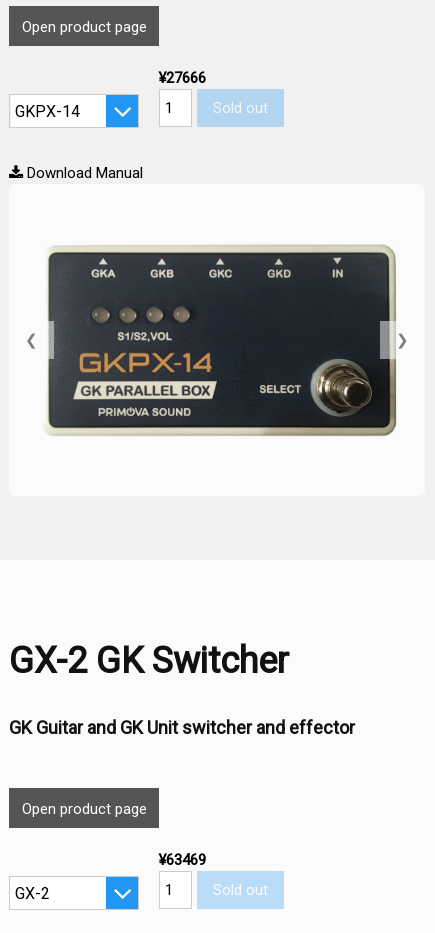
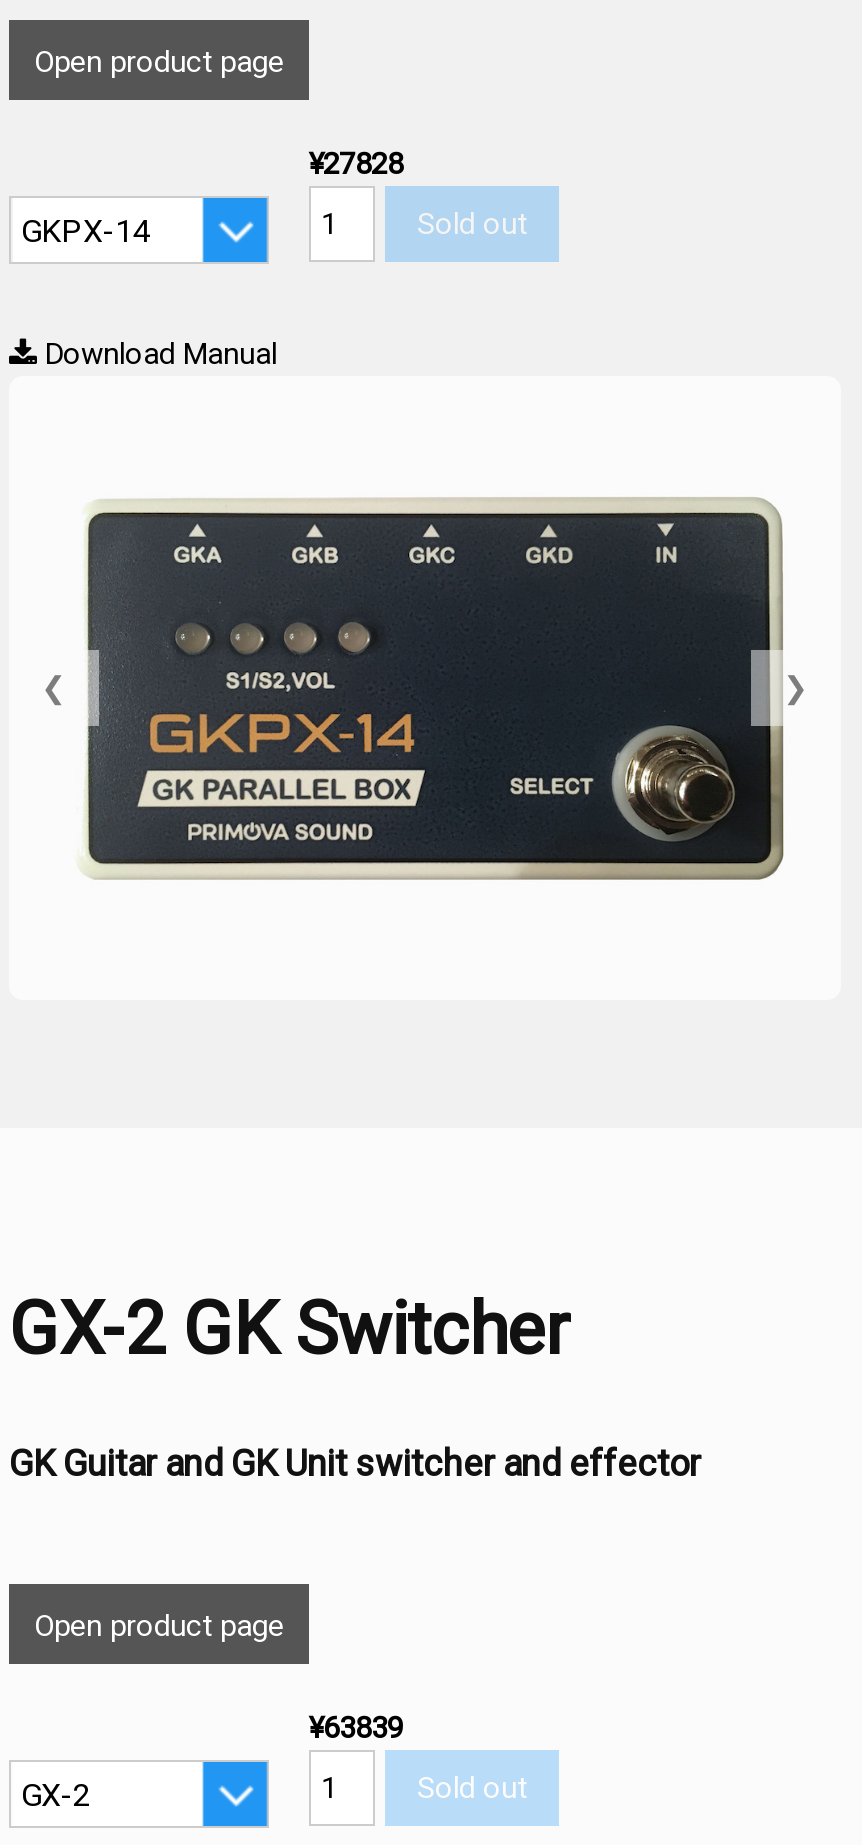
- ¥27666
+ ¥27828

- ¥63469
+ ¥63839
